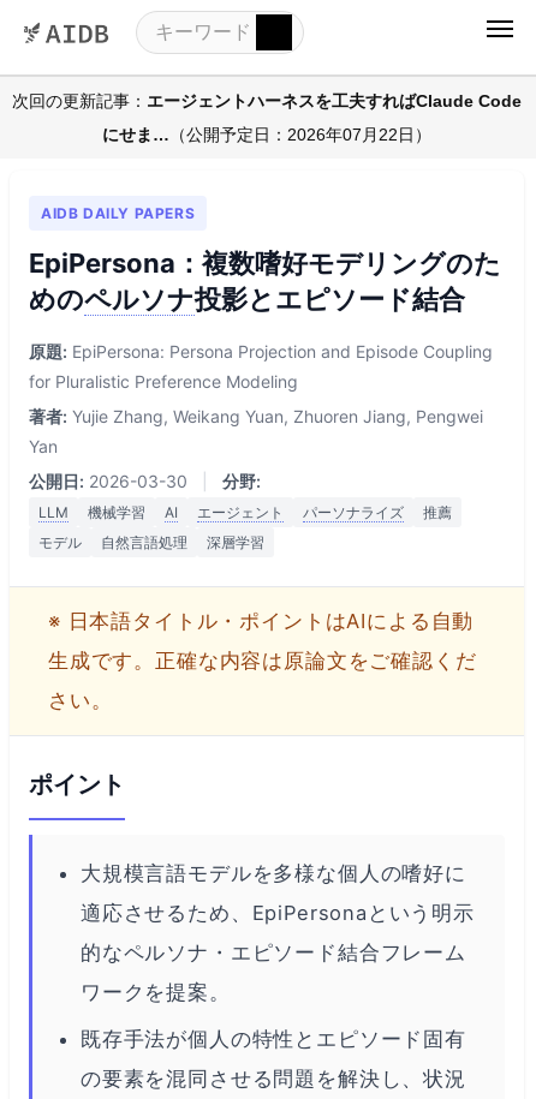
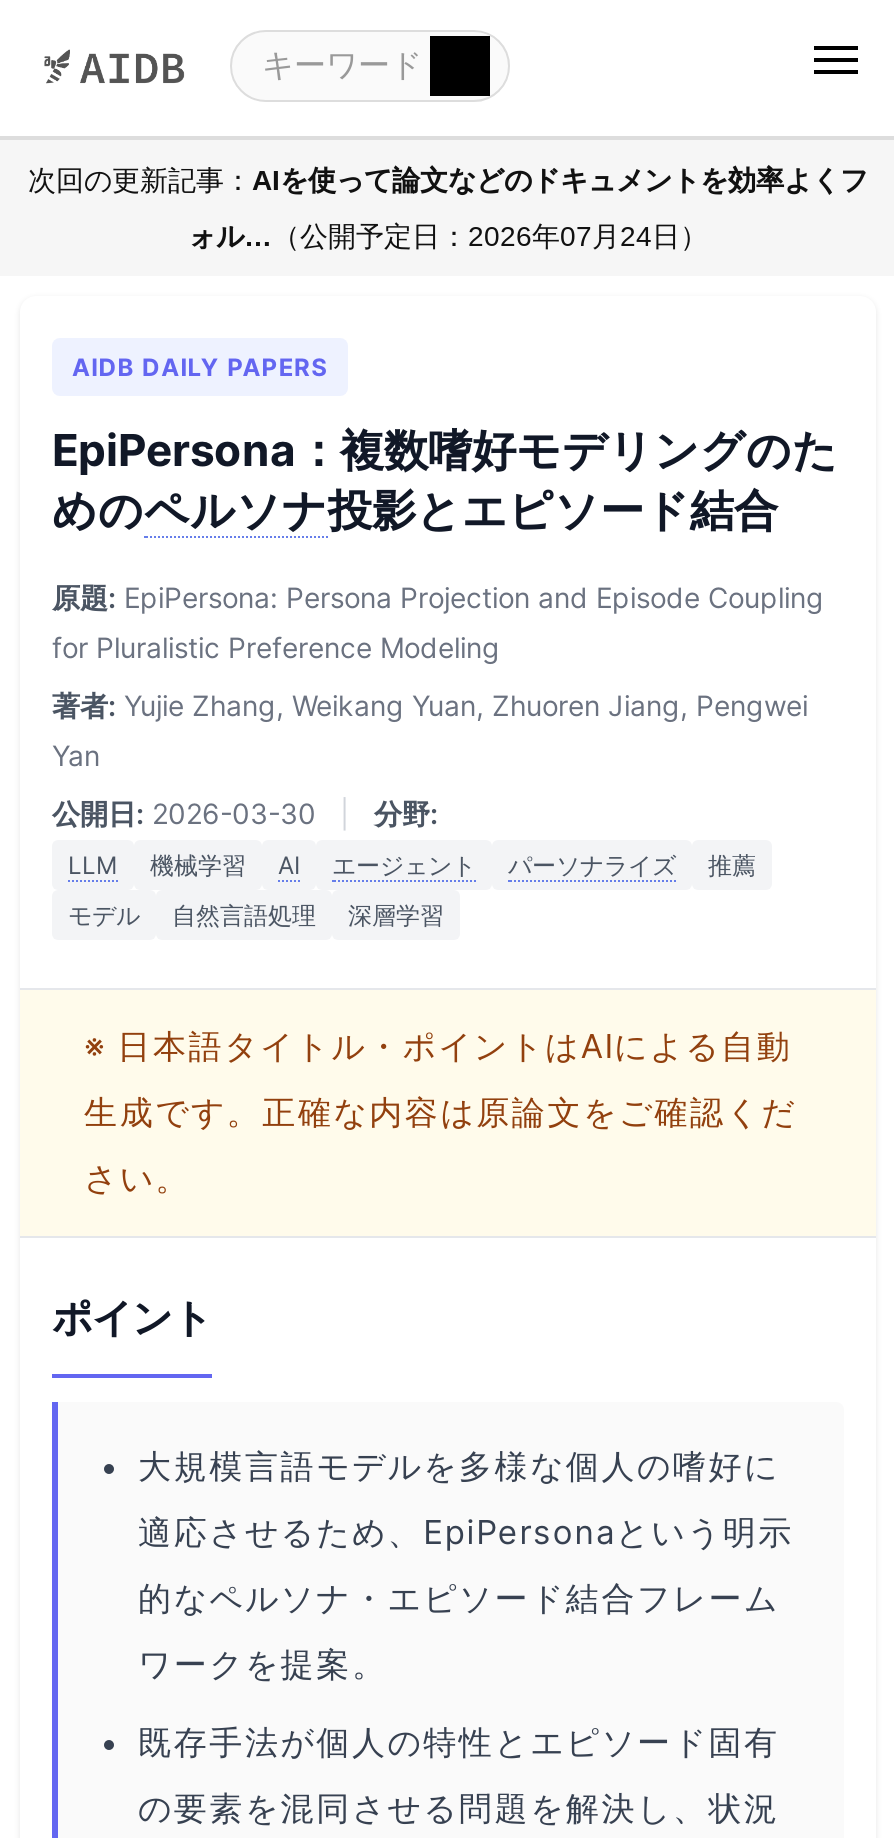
- 次回の更新記事：エージェントハーネスを工夫すればClaude Code
+ 次回の更新記事：AIを使って論文などのドキュメントを効率よくフ

- にせま…（公開予定日：2026年07月22日）
+ ォル…（公開予定日：2026年07月24日）
